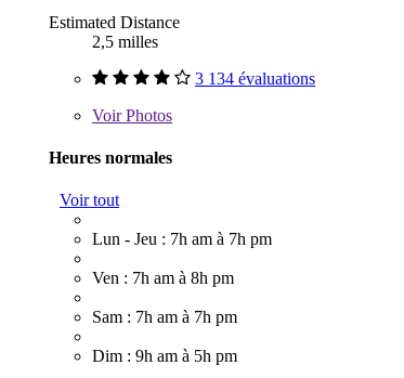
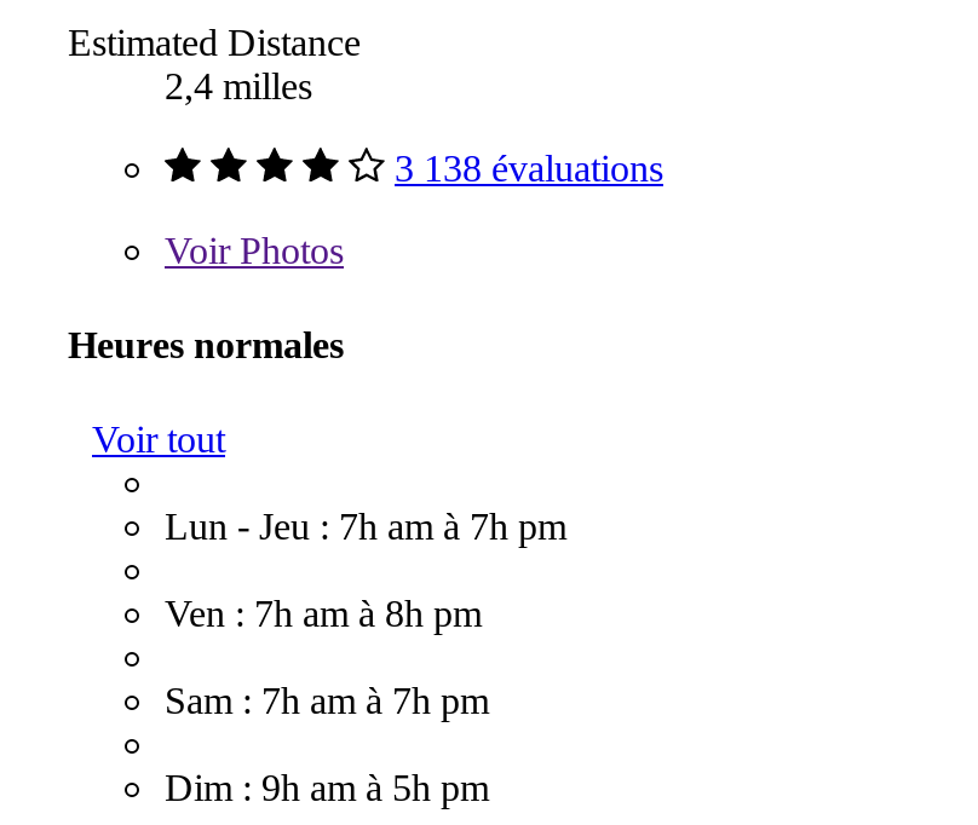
- 2,5 milles
+ 2,4 milles

- 3 134 évaluations
+ 3 138 évaluations
